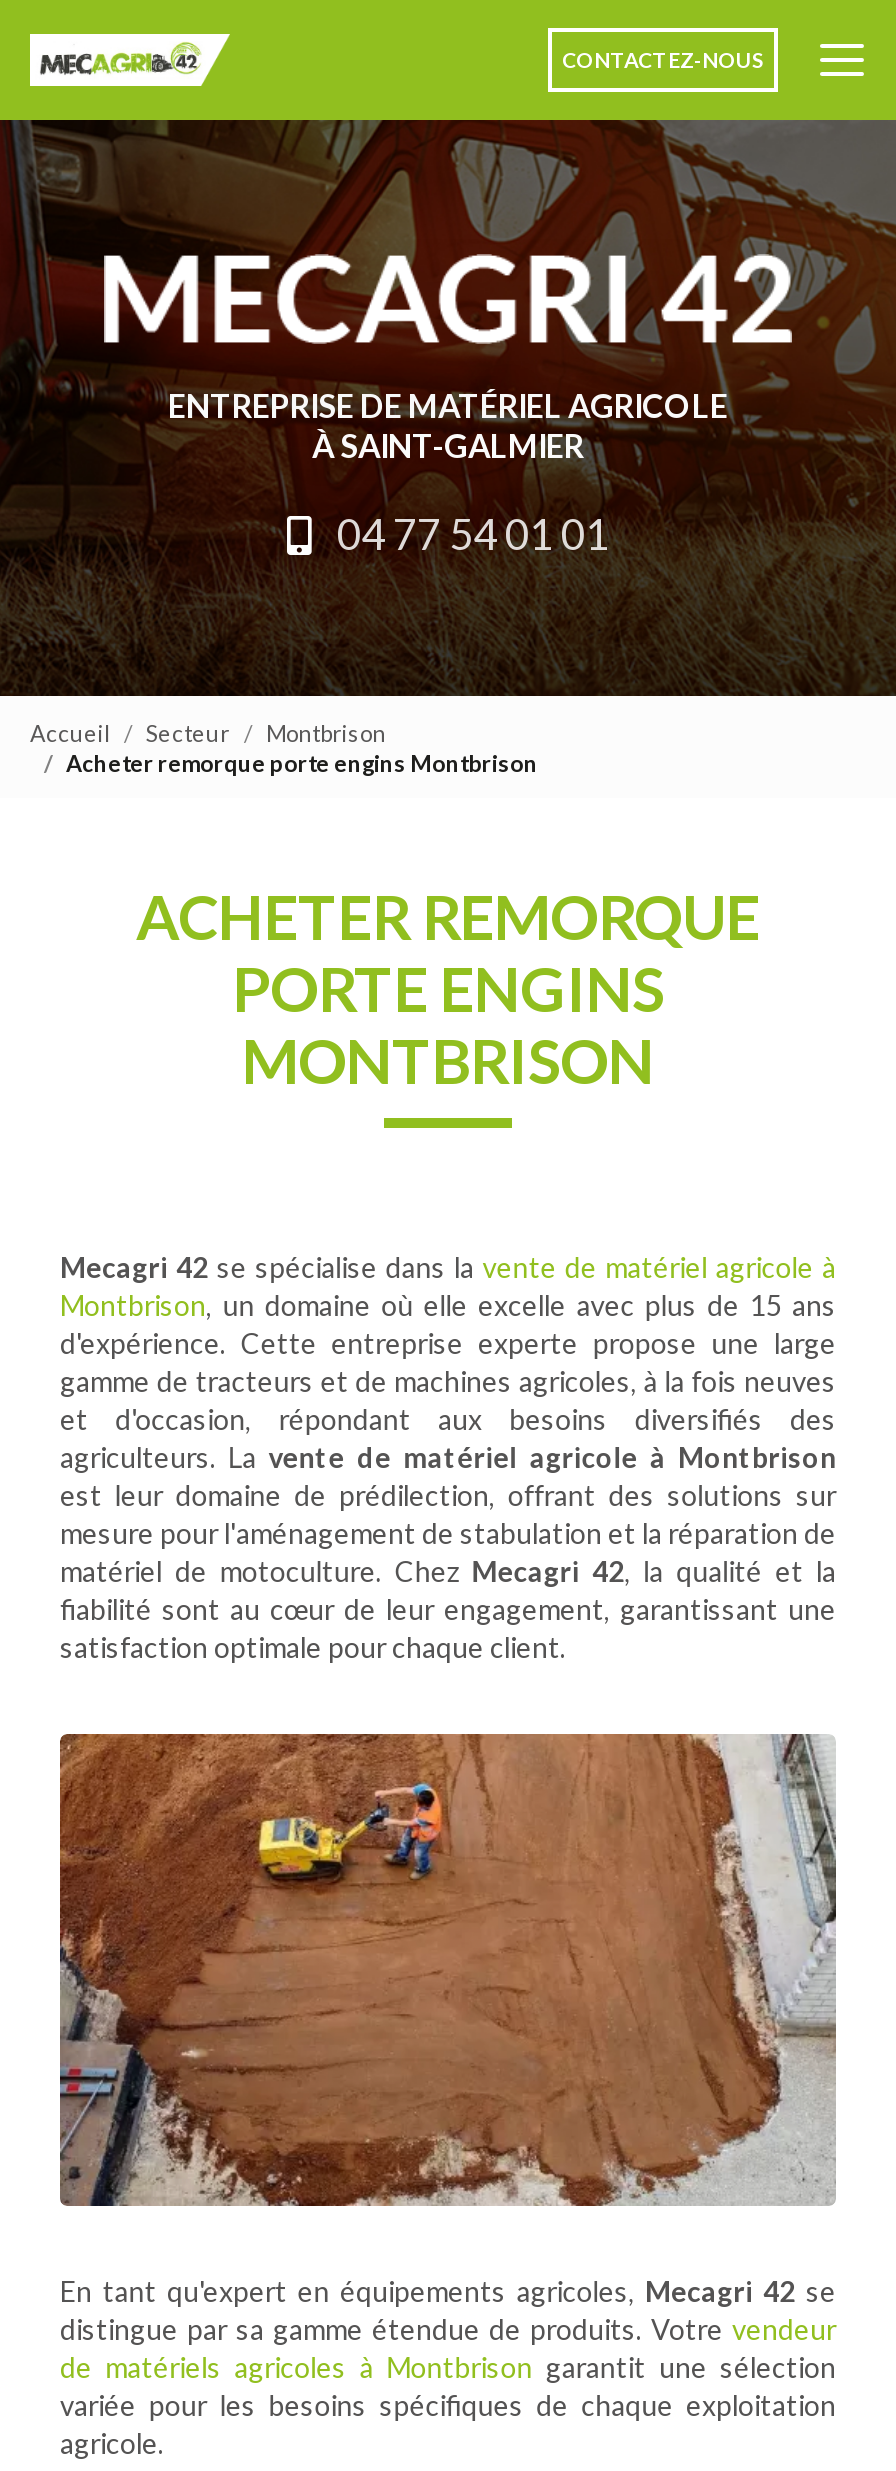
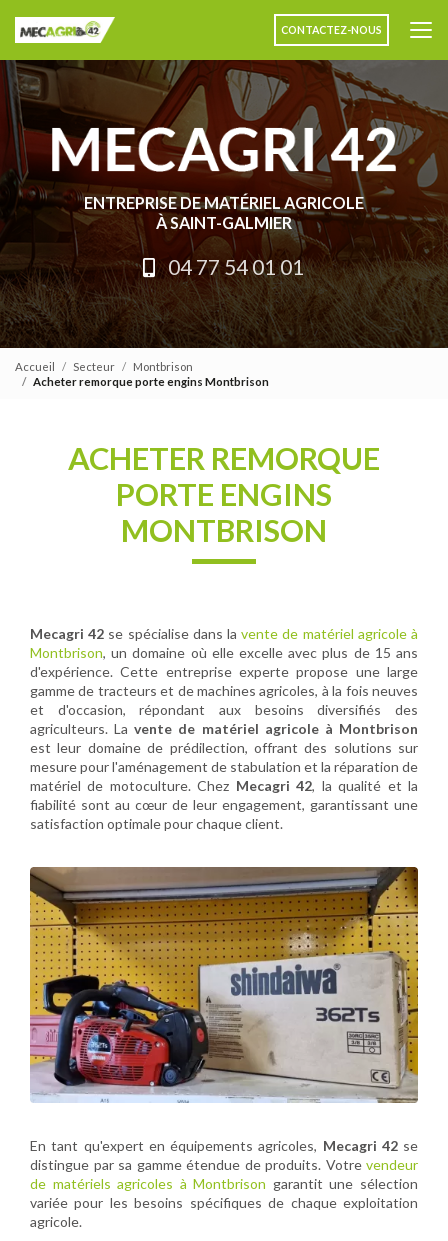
- [image]
+ [image]
